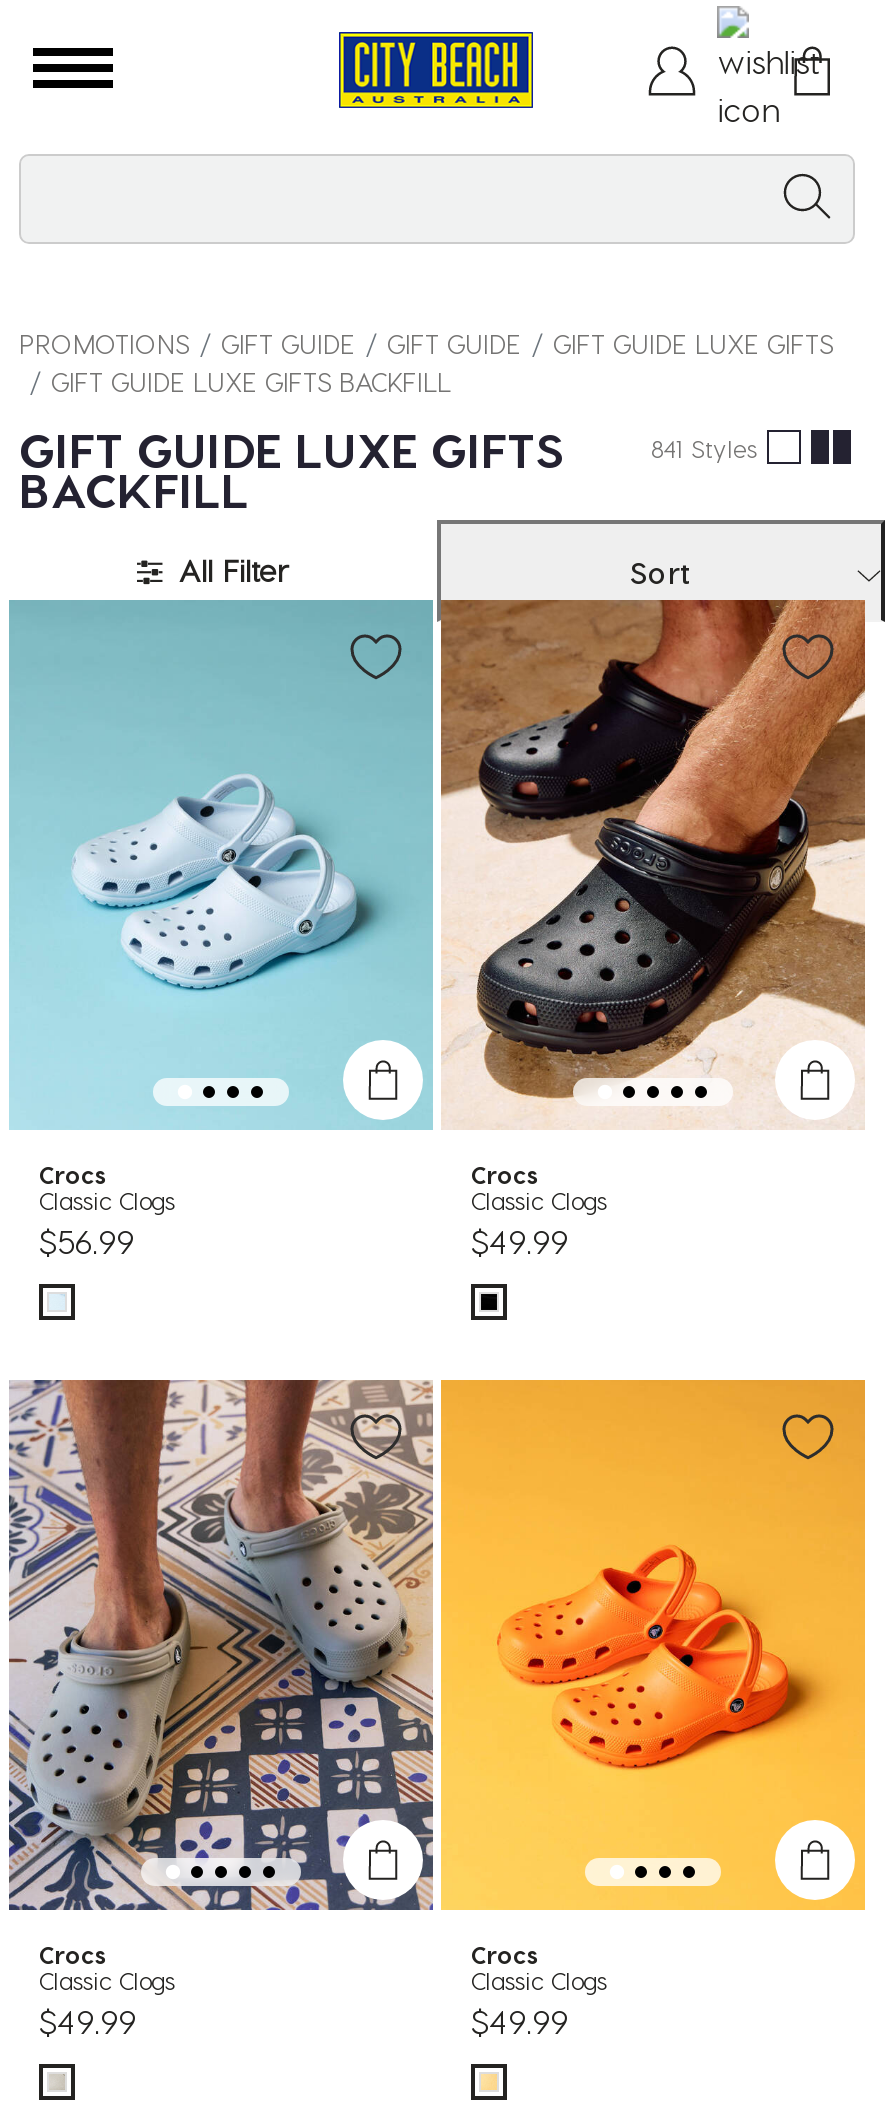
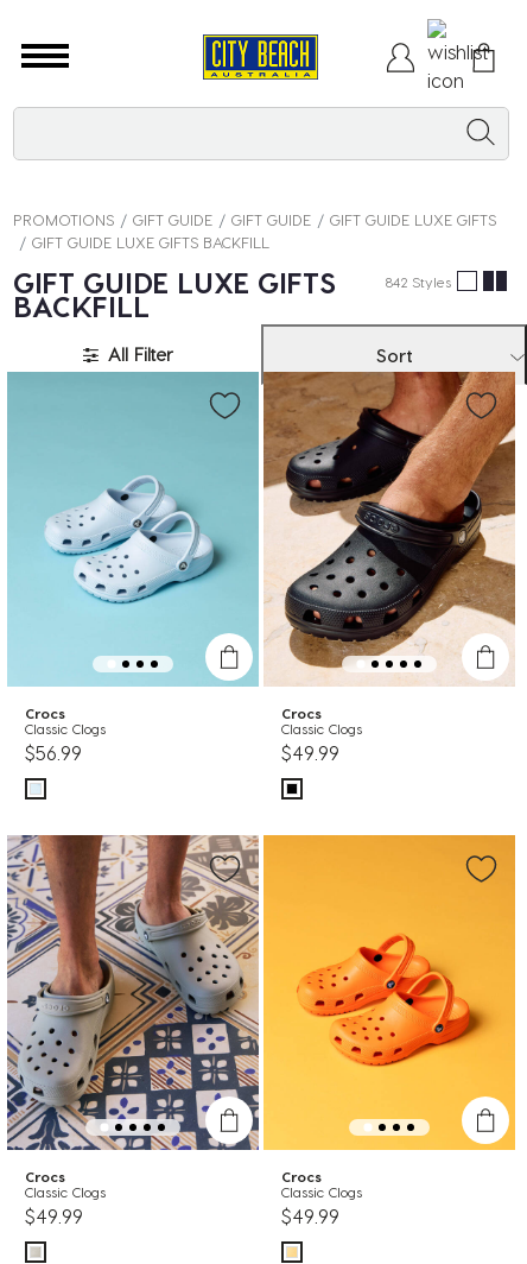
- 841 Styles
+ 842 Styles
